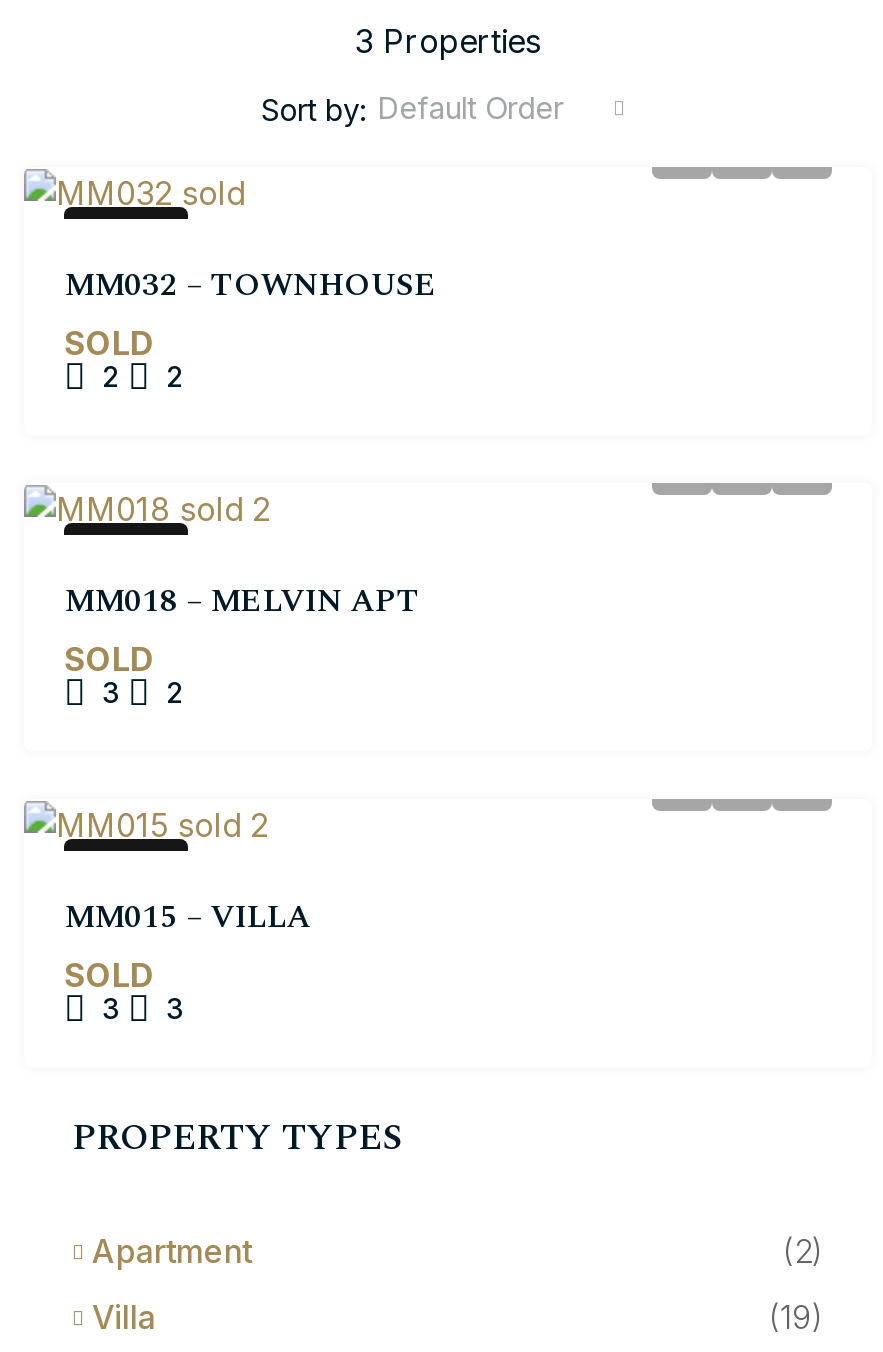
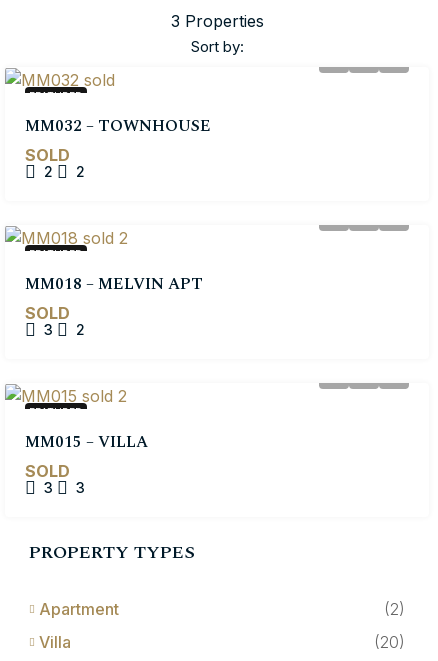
- Sort by: Default Order
+ Sort by:

- (19)
+ (20)
